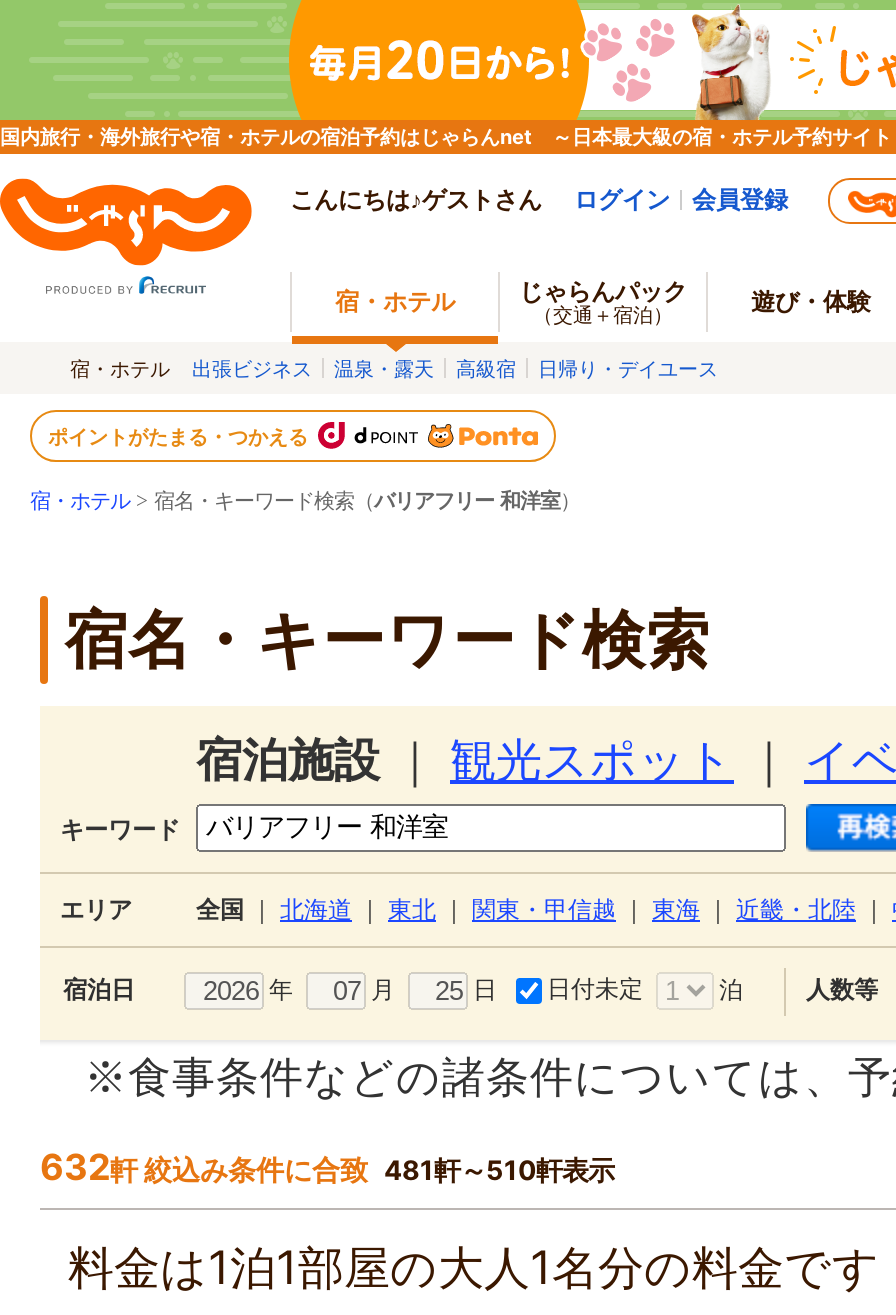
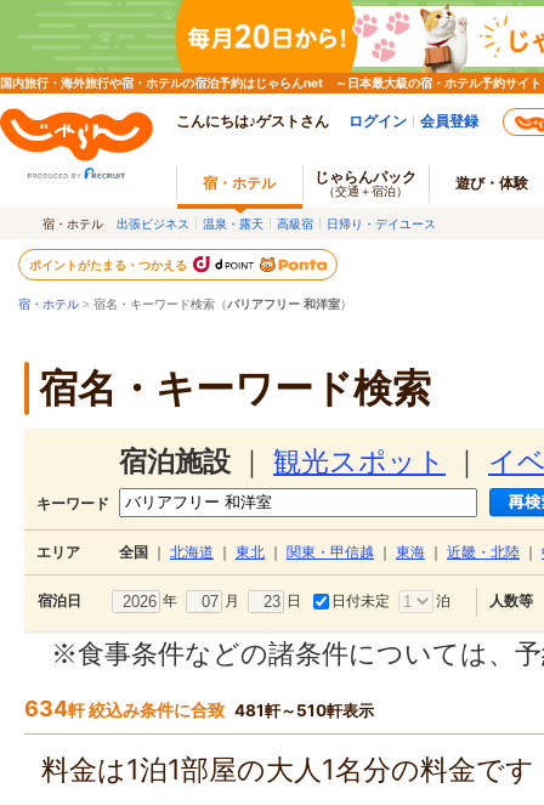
- 632軒 絞込み条件に合致 481軒～510軒表示
+ 634軒 絞込み条件に合致 481軒～510軒表示
